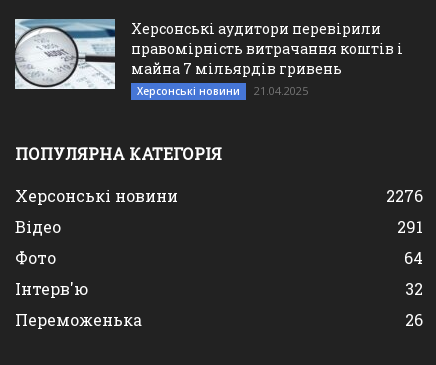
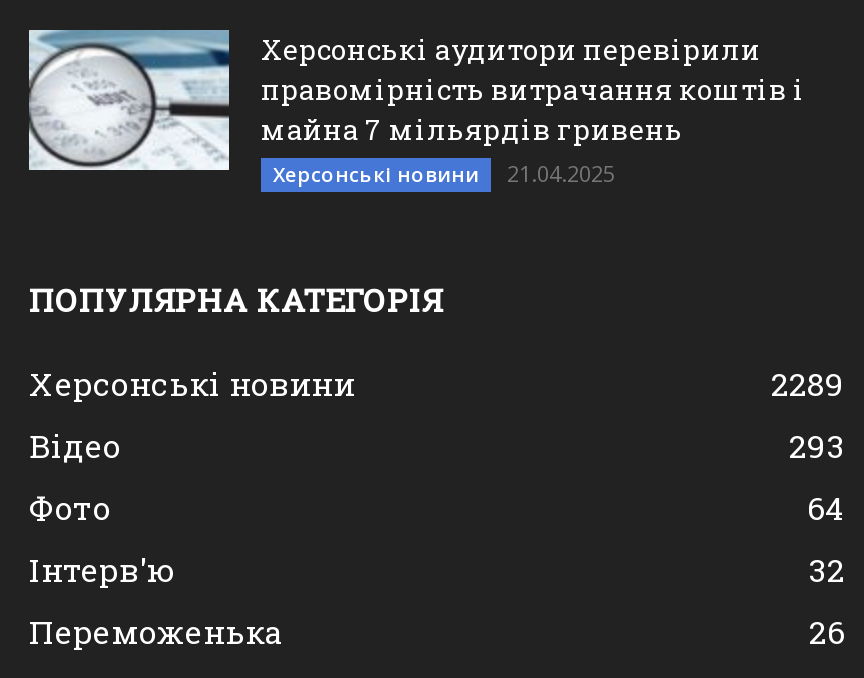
- 2276
+ 2289

- 291
+ 293
